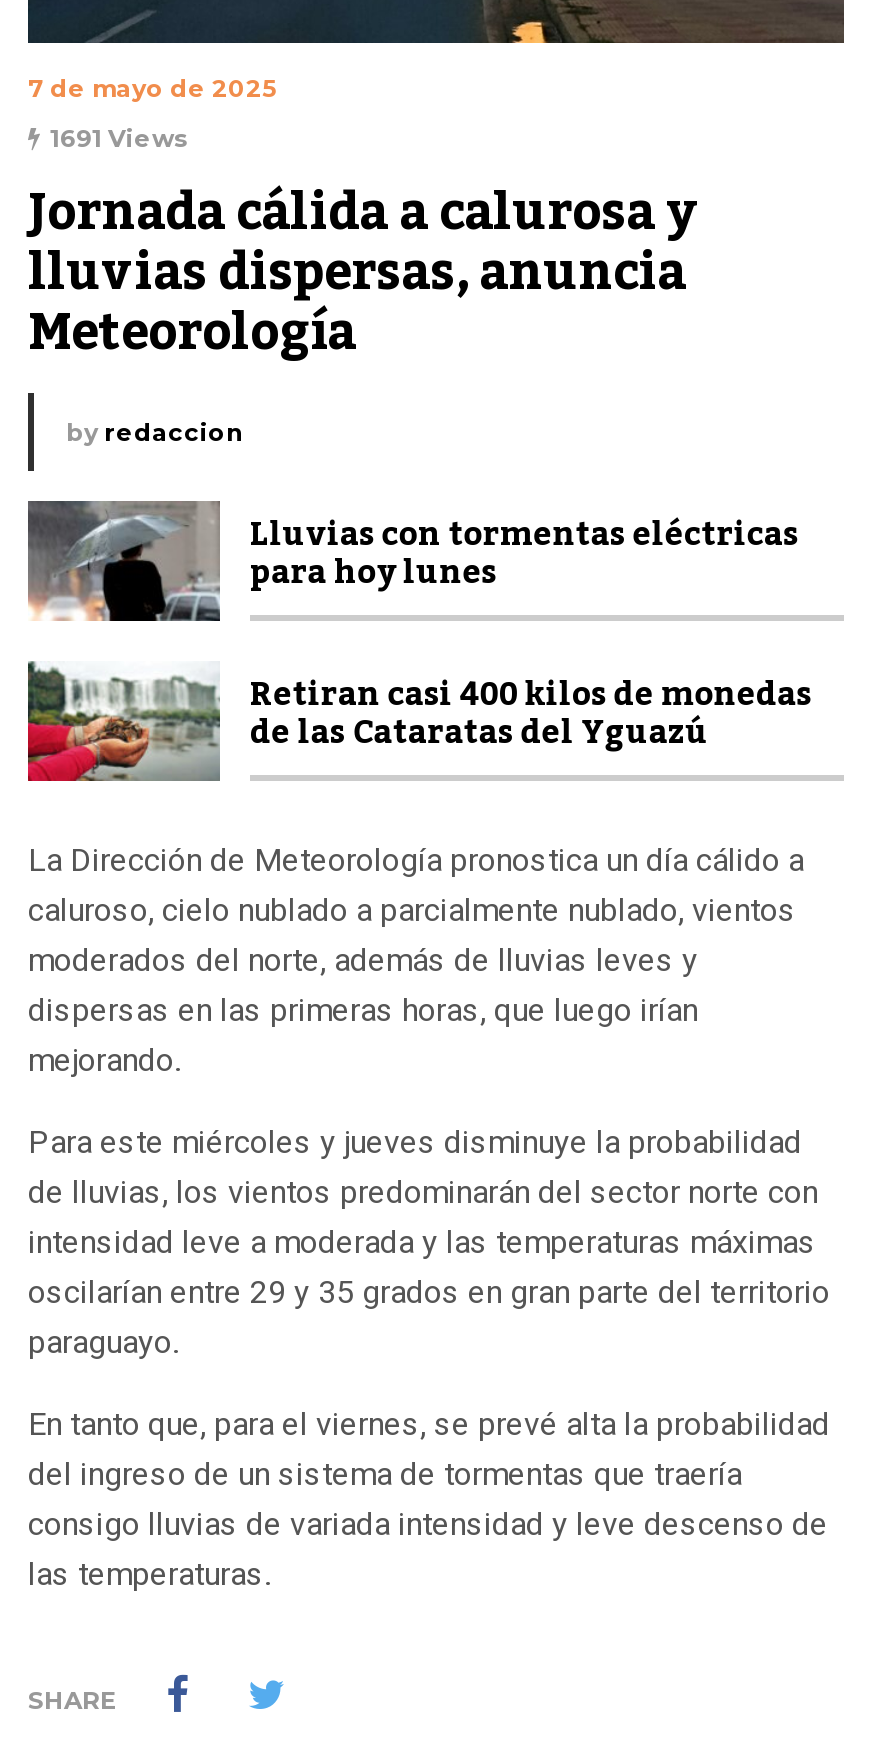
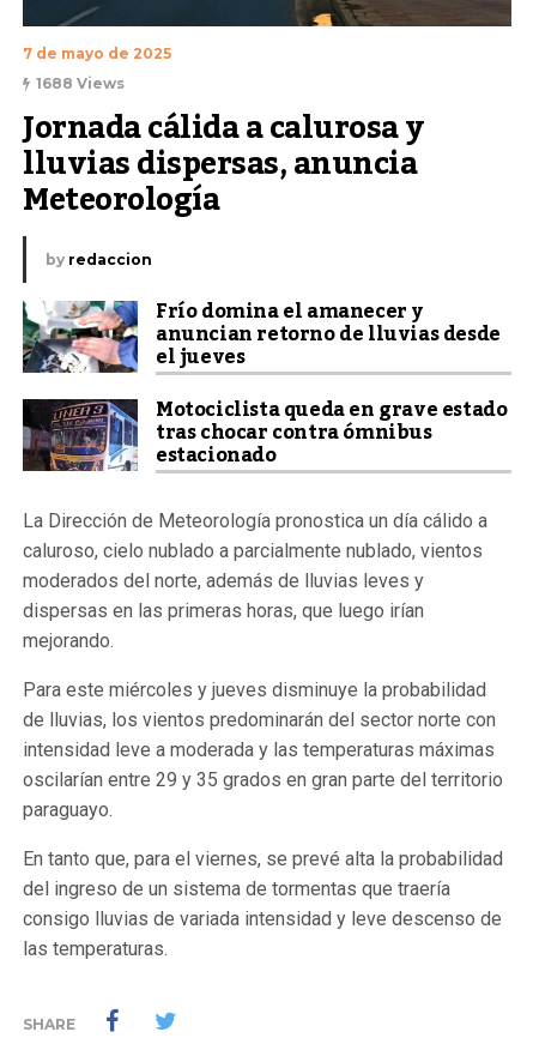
- 1691 Views
+ 1688 Views

- [image]
- Lluvias con tormentas eléctricas
- para hoy lunes
- Retiran casi 400 kilos de monedas
- de las Cataratas del Yguazú
+ [image]
+ Frío domina el amanecer y
+ anuncian retorno de lluvias desde
+ el jueves
+ Motociclista queda en grave estado
+ tras chocar contra ómnibus
+ estacionado

- [image]
+ [image]
